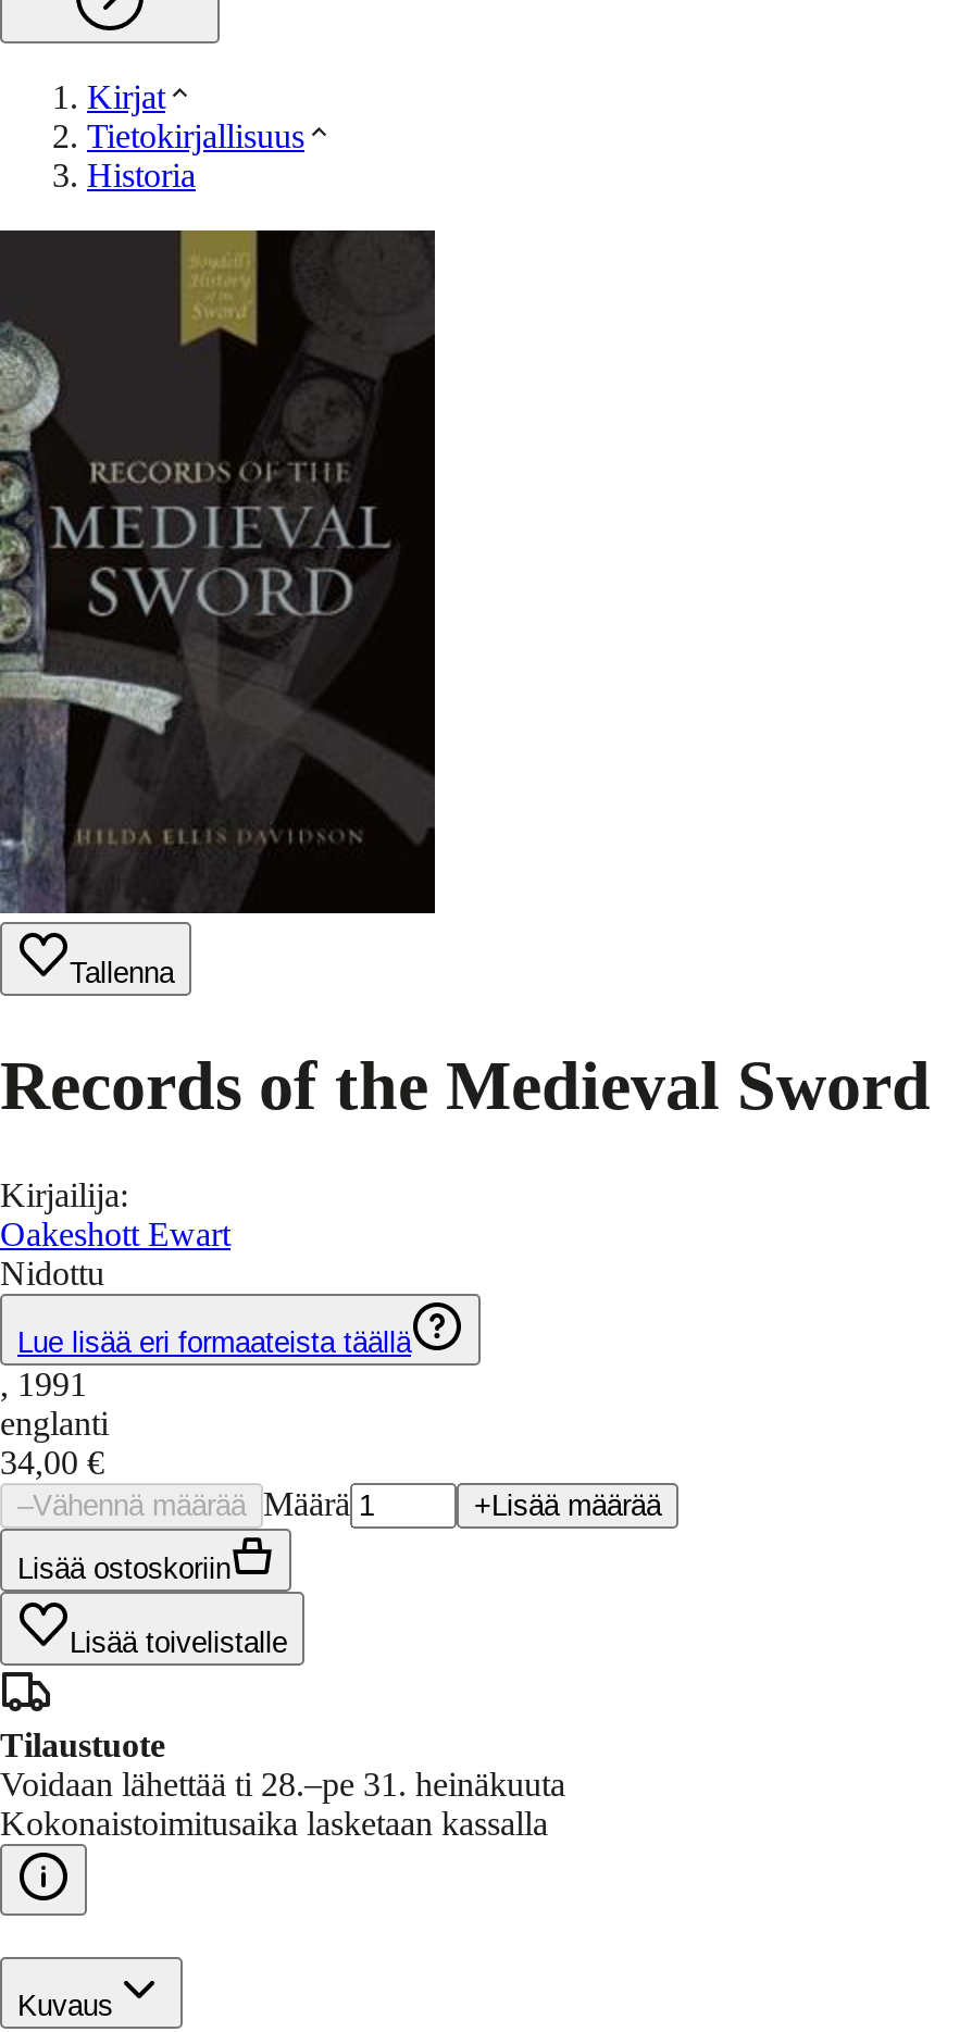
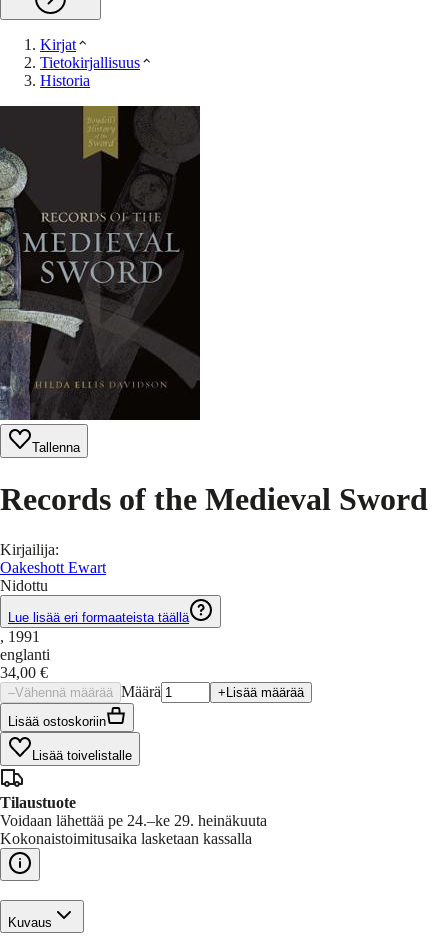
- Voidaan lähettää ti 28.–pe 31. heinäkuuta
+ Voidaan lähettää pe 24.–ke 29. heinäkuuta
